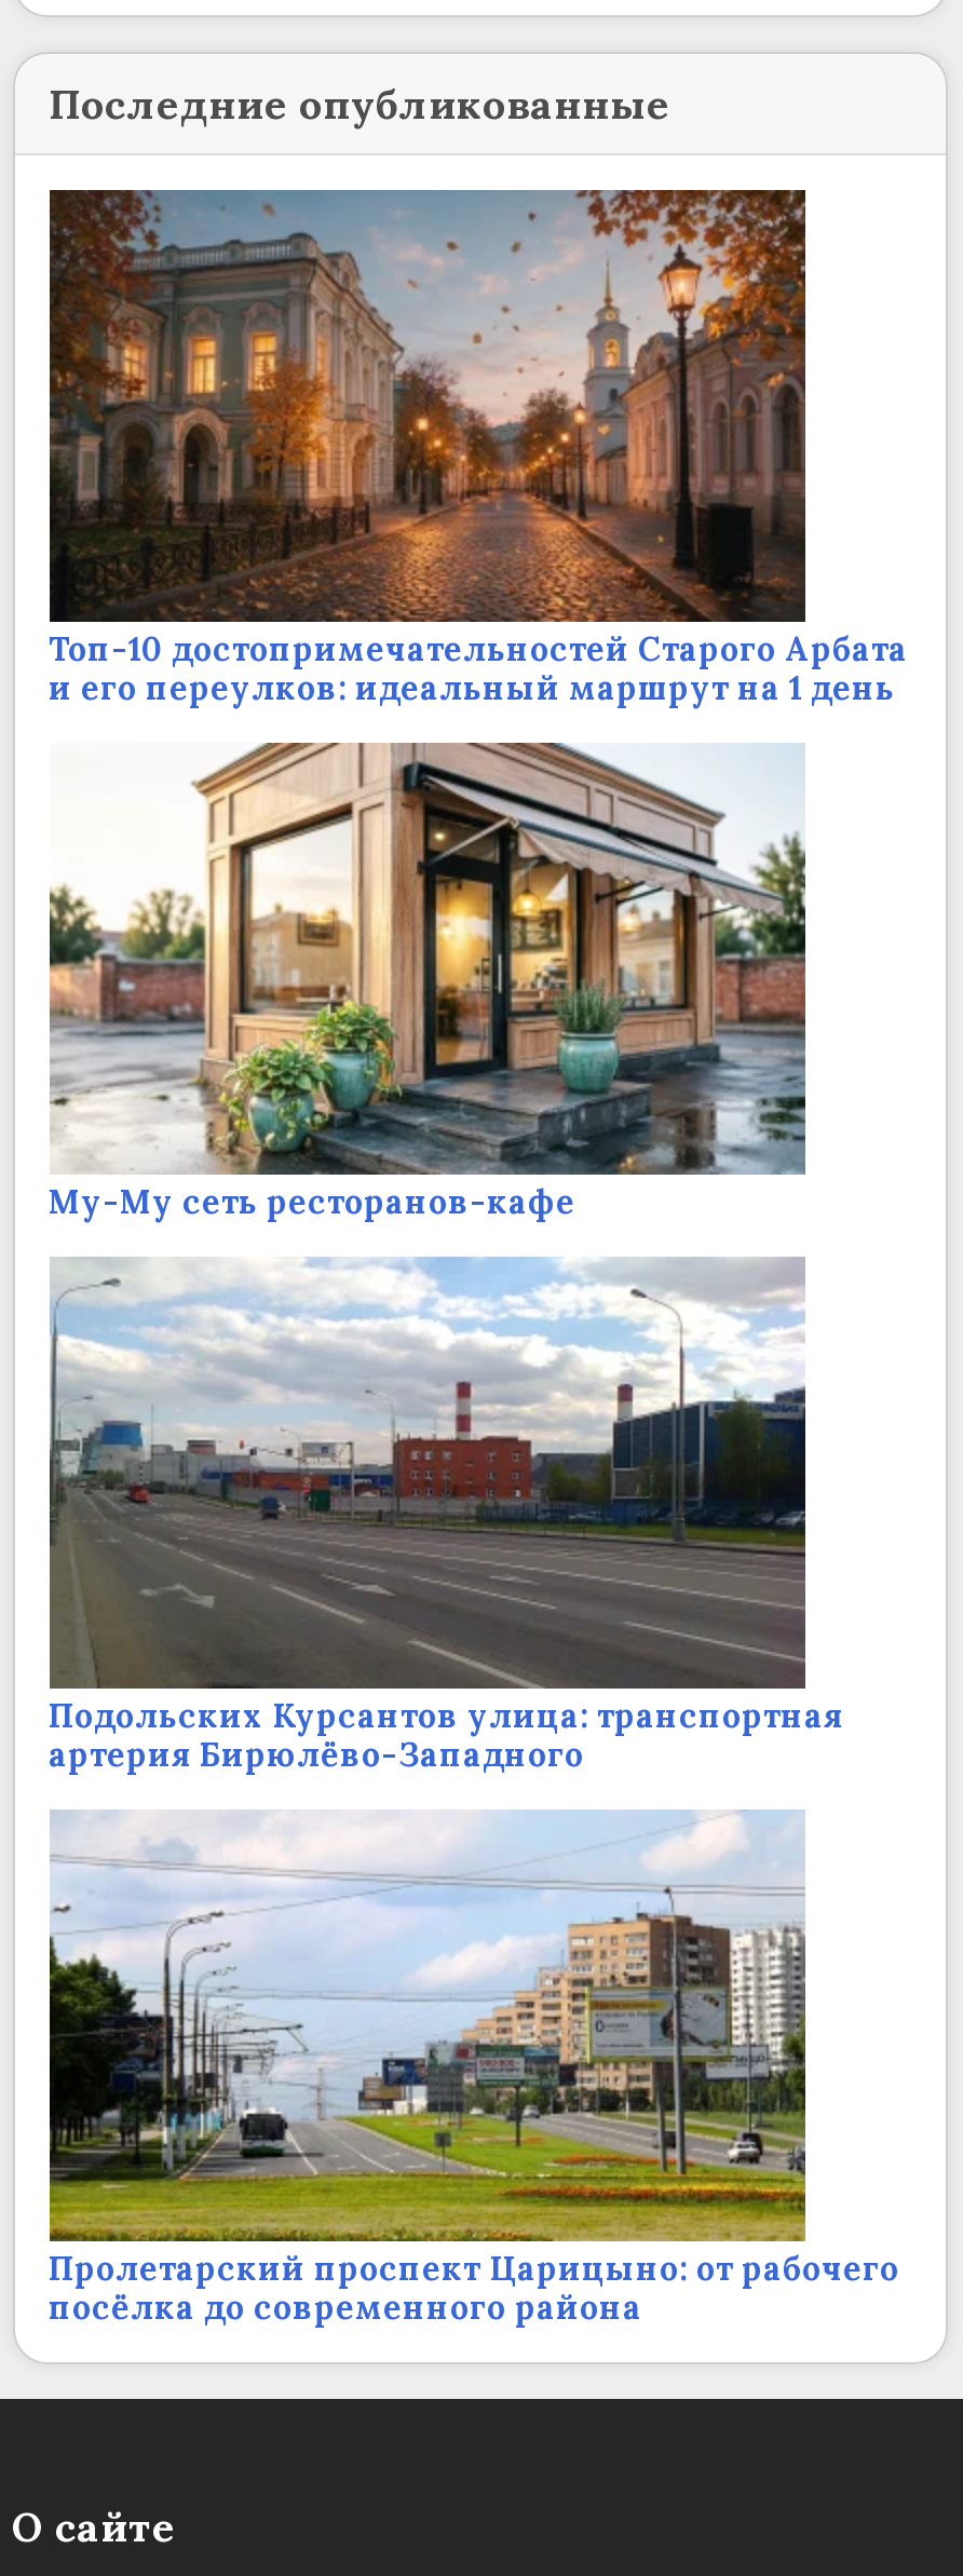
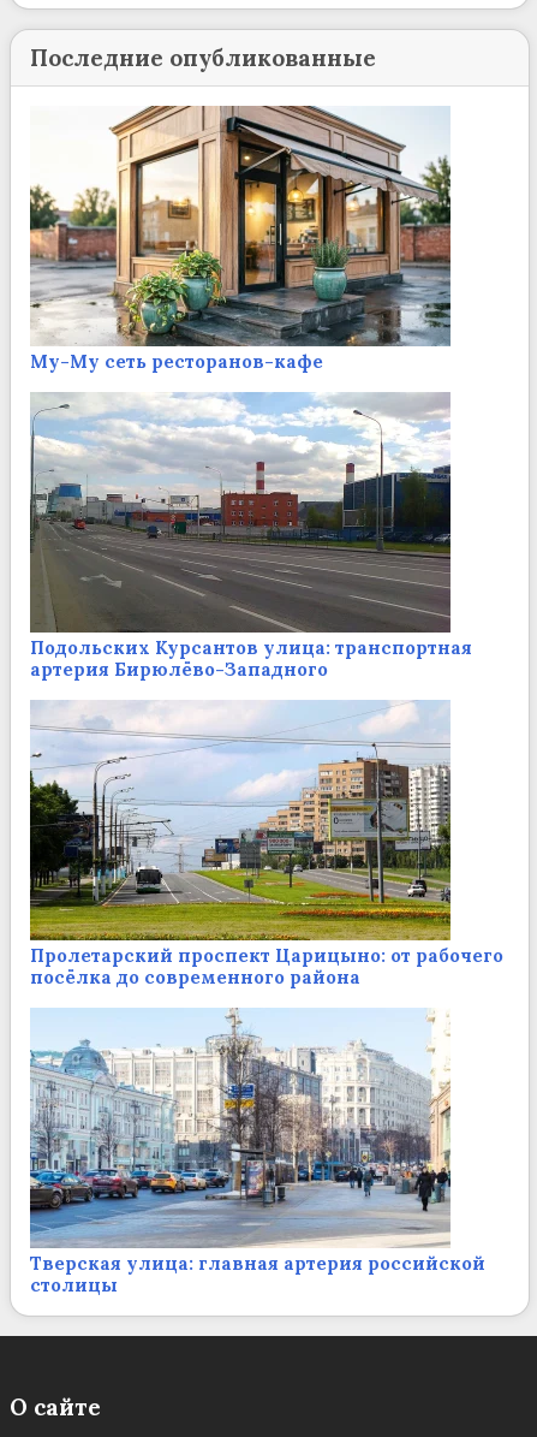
- [image]
- Топ-10 достопримечательностей Старого Арбата
- и его переулков: идеальный маршрут на 1 день

moved up: [image] | Му-Му сеть ресторанов-кафе | Подольских Курсантов улица: транспортная | артерия Бирюлёво-Западного | Пролетарский проспект Царицыно: от рабочего | посёлка до современного района

+ [image]
+ Тверская улица: главная артерия российской
+ столицы
